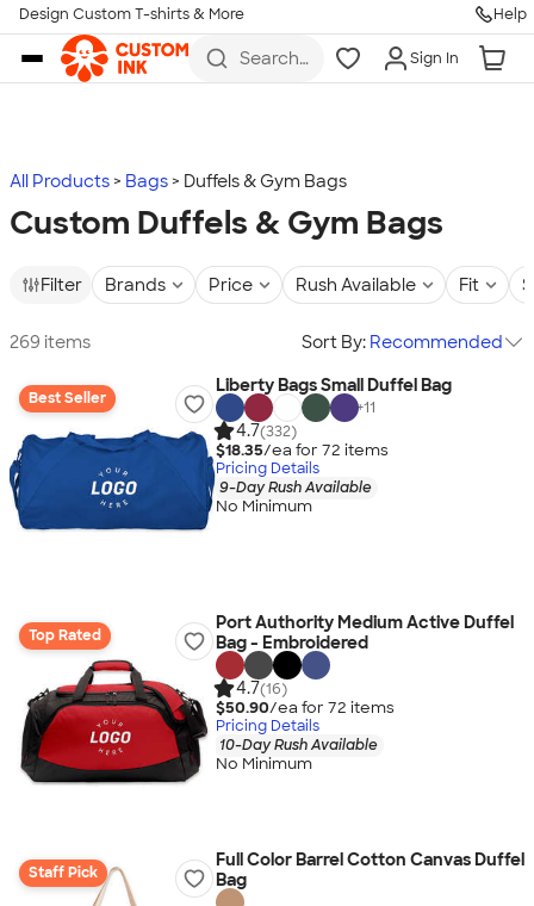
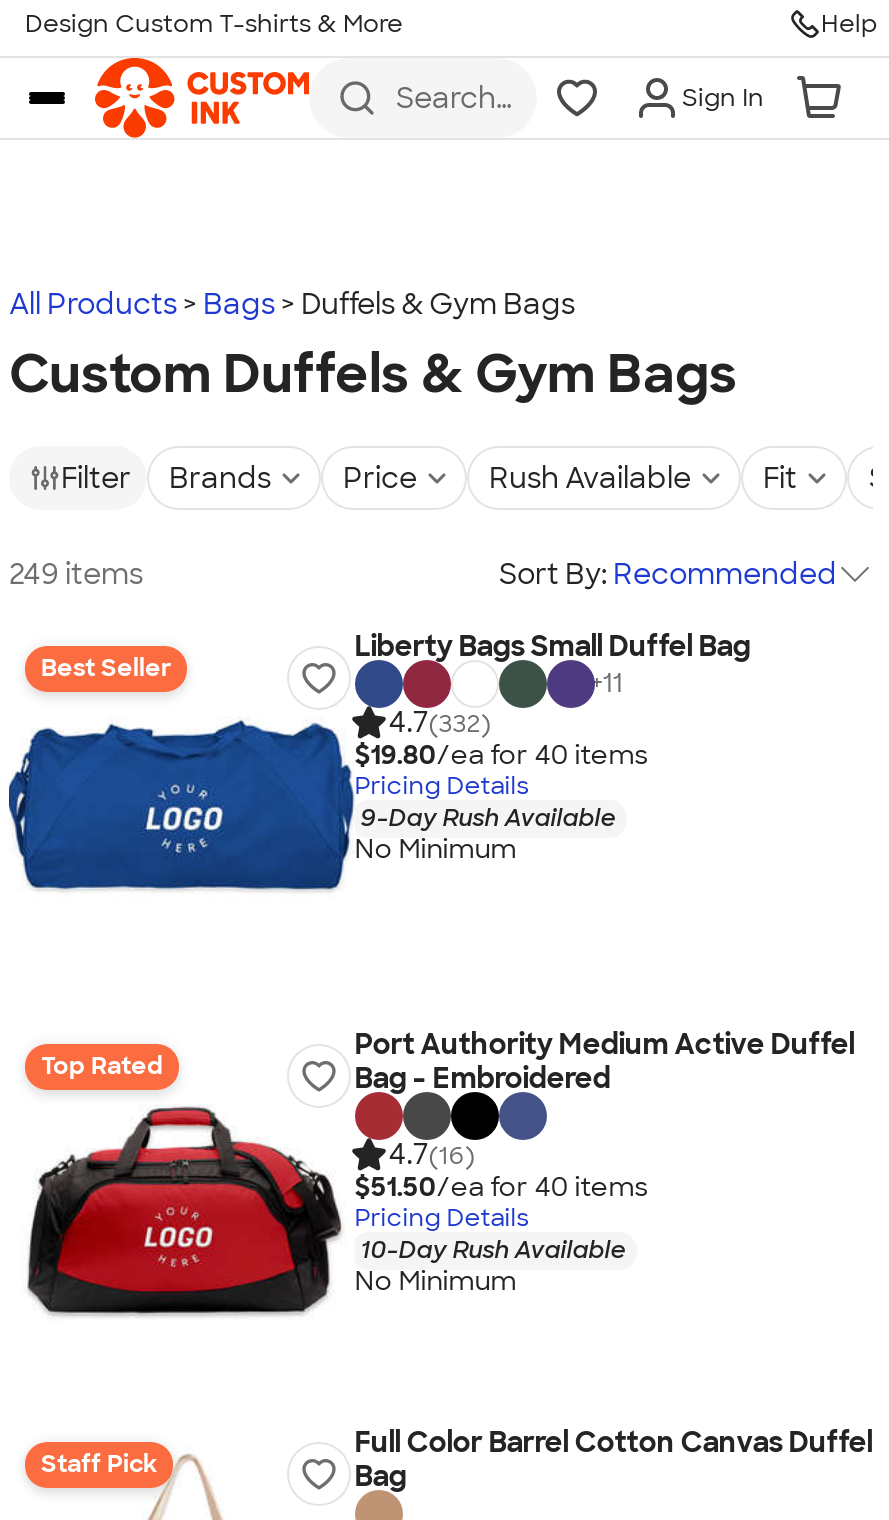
- 269 items
+ 249 items

- $18.35/ea for 72 items
+ $19.80/ea for 40 items

- $50.90/ea for 72 items
+ $51.50/ea for 40 items
